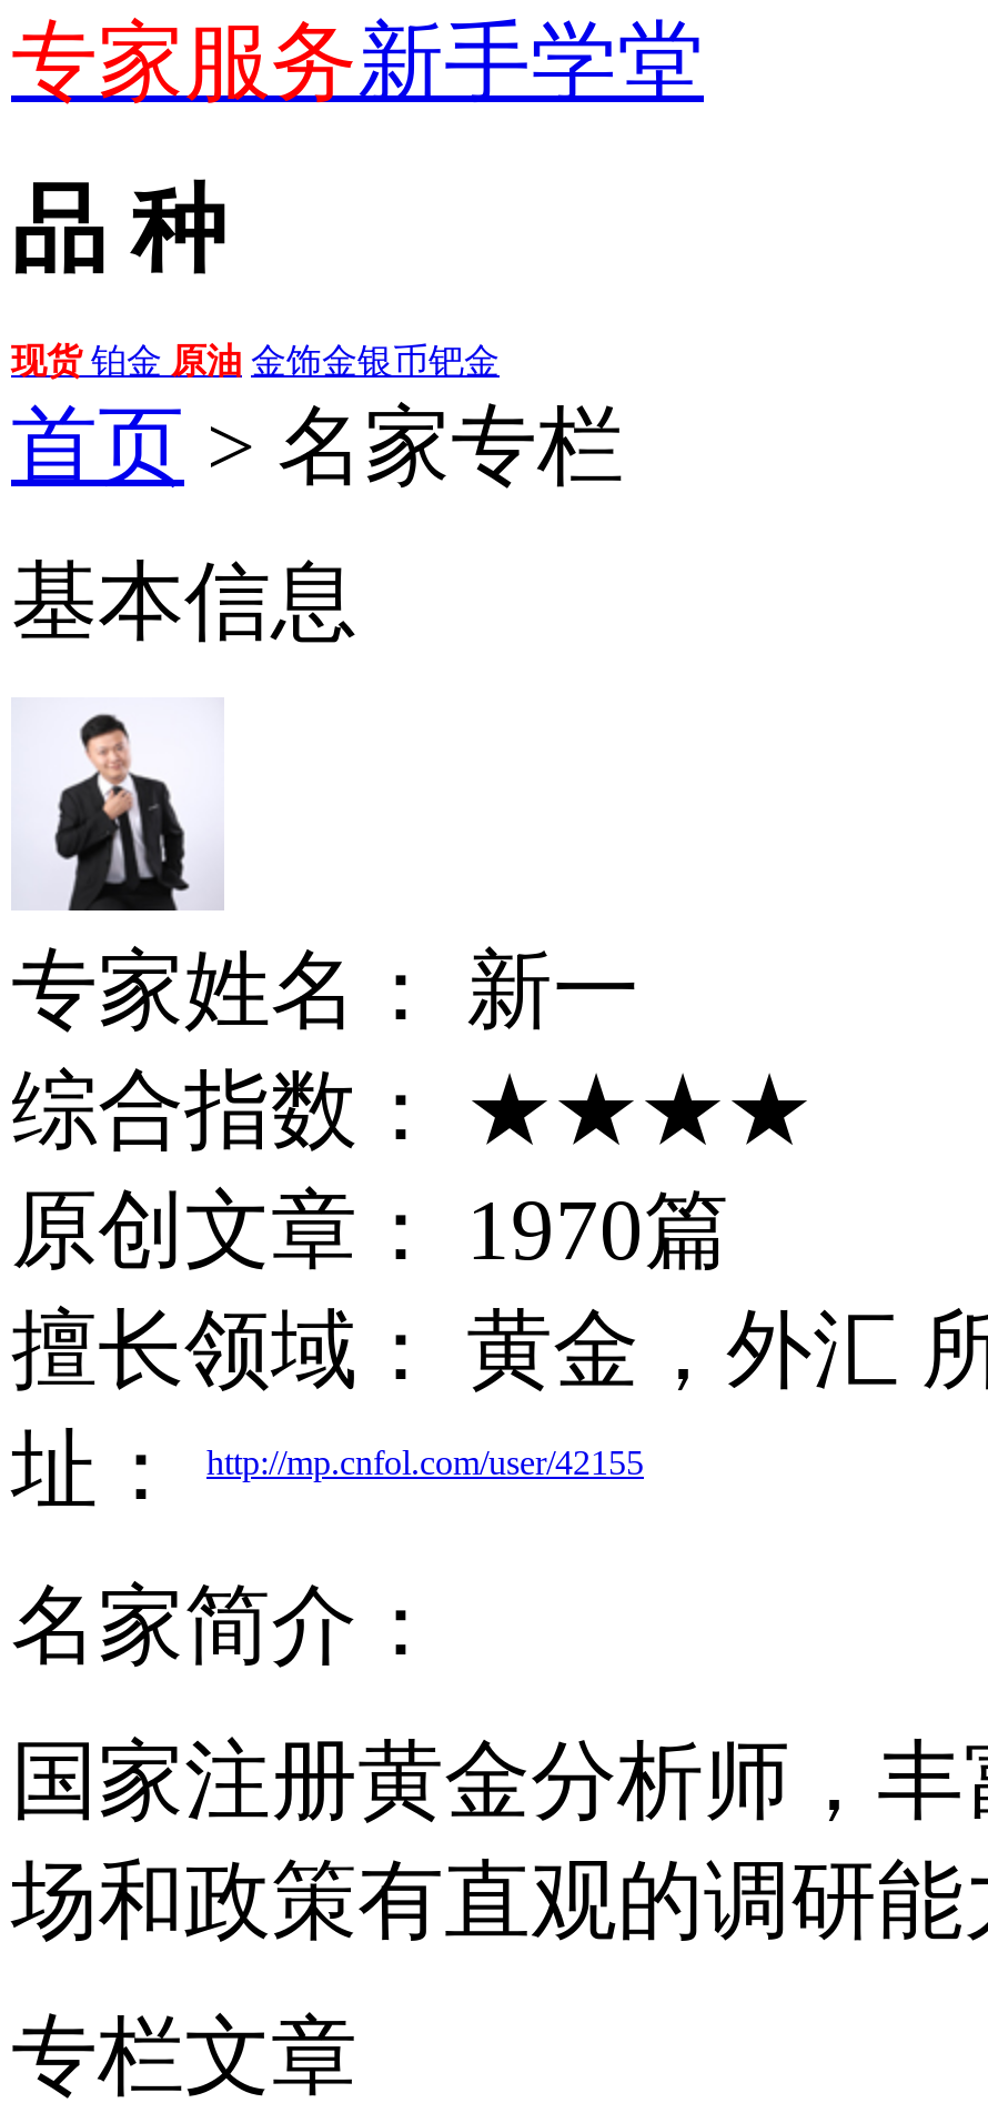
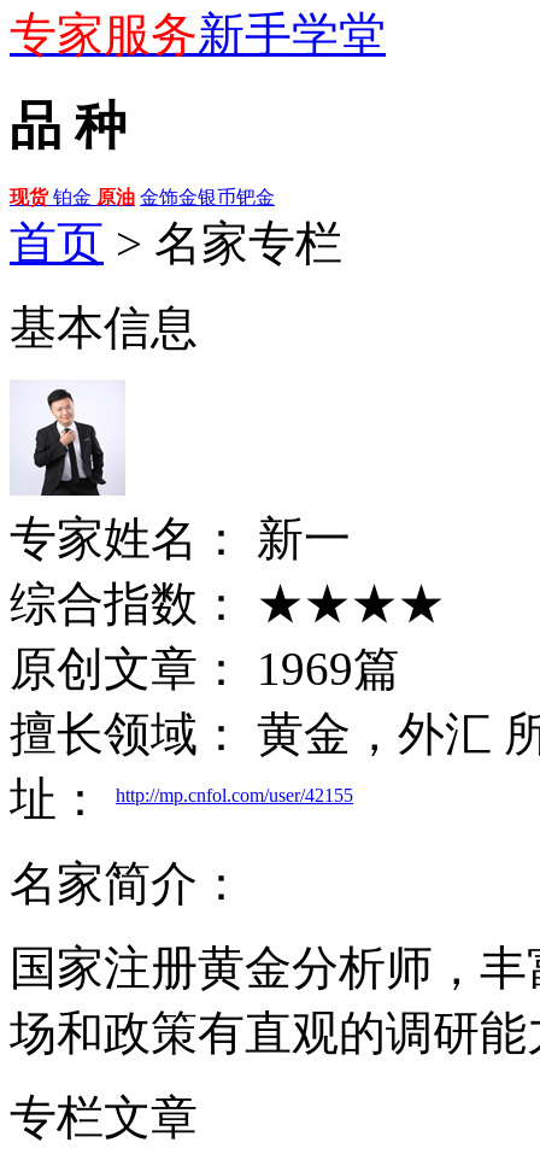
- 原创文章： 1970篇
+ 原创文章： 1969篇
